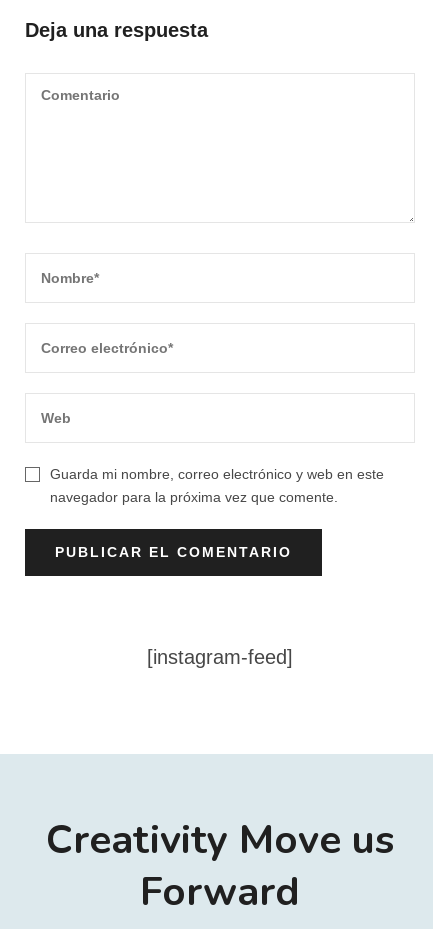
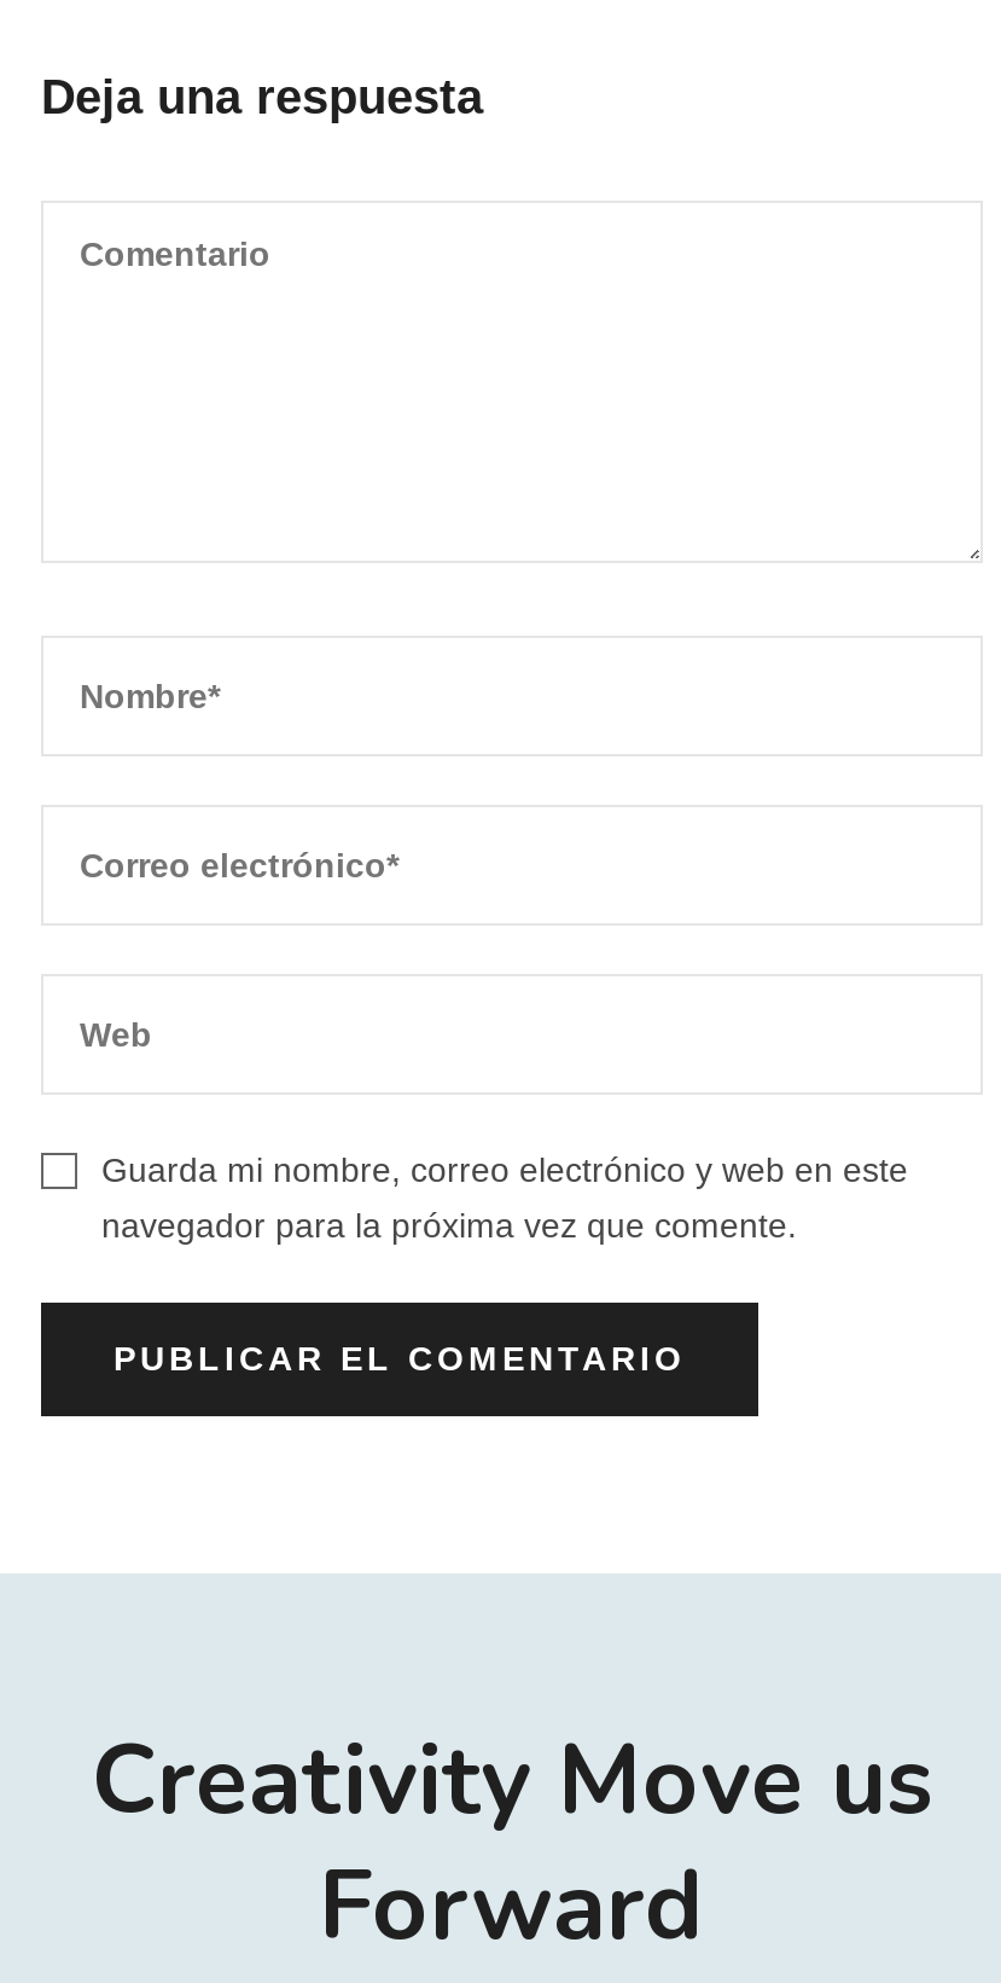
- [instagram-feed]
